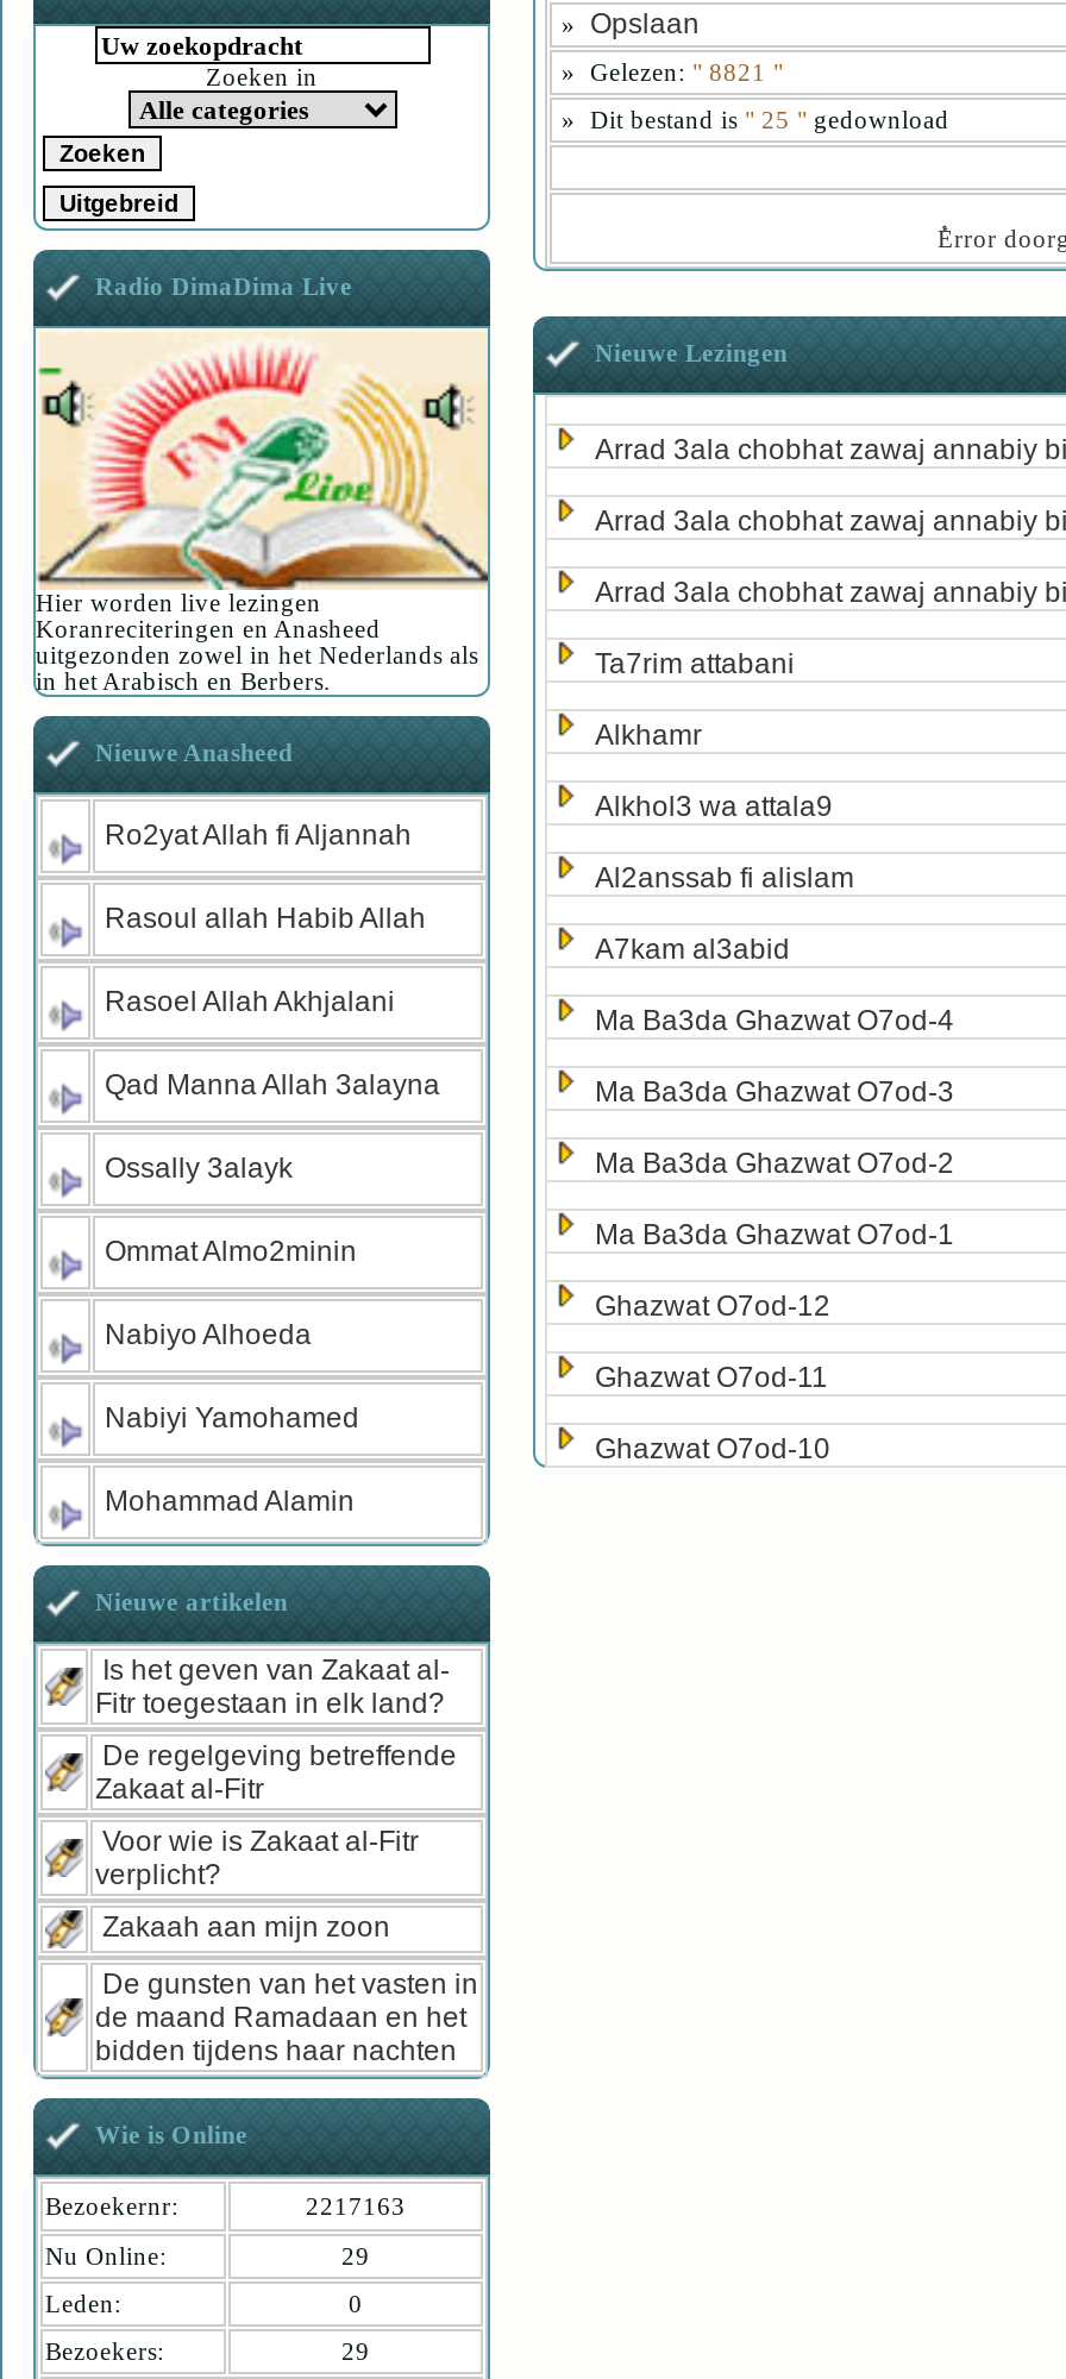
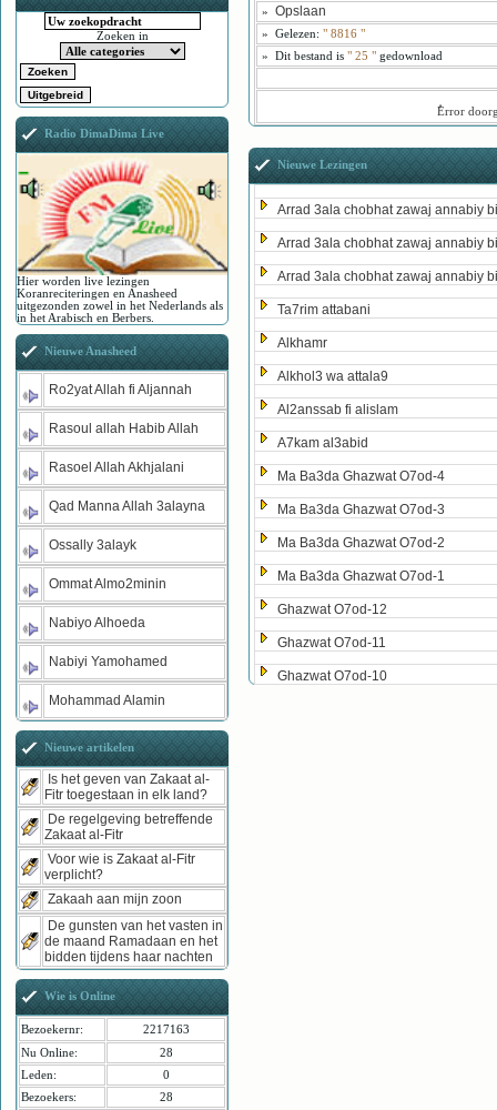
- » Gelezen: " 8821 "
+ » Gelezen: " 8816 "

- 29
+ 28

- 29
+ 28
